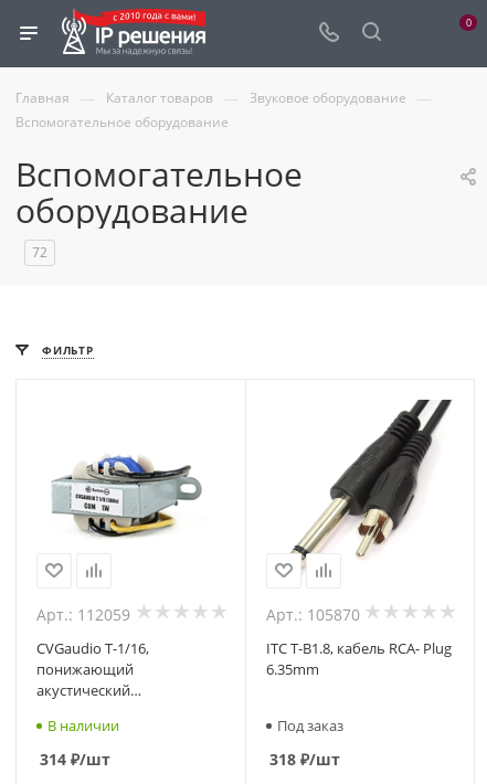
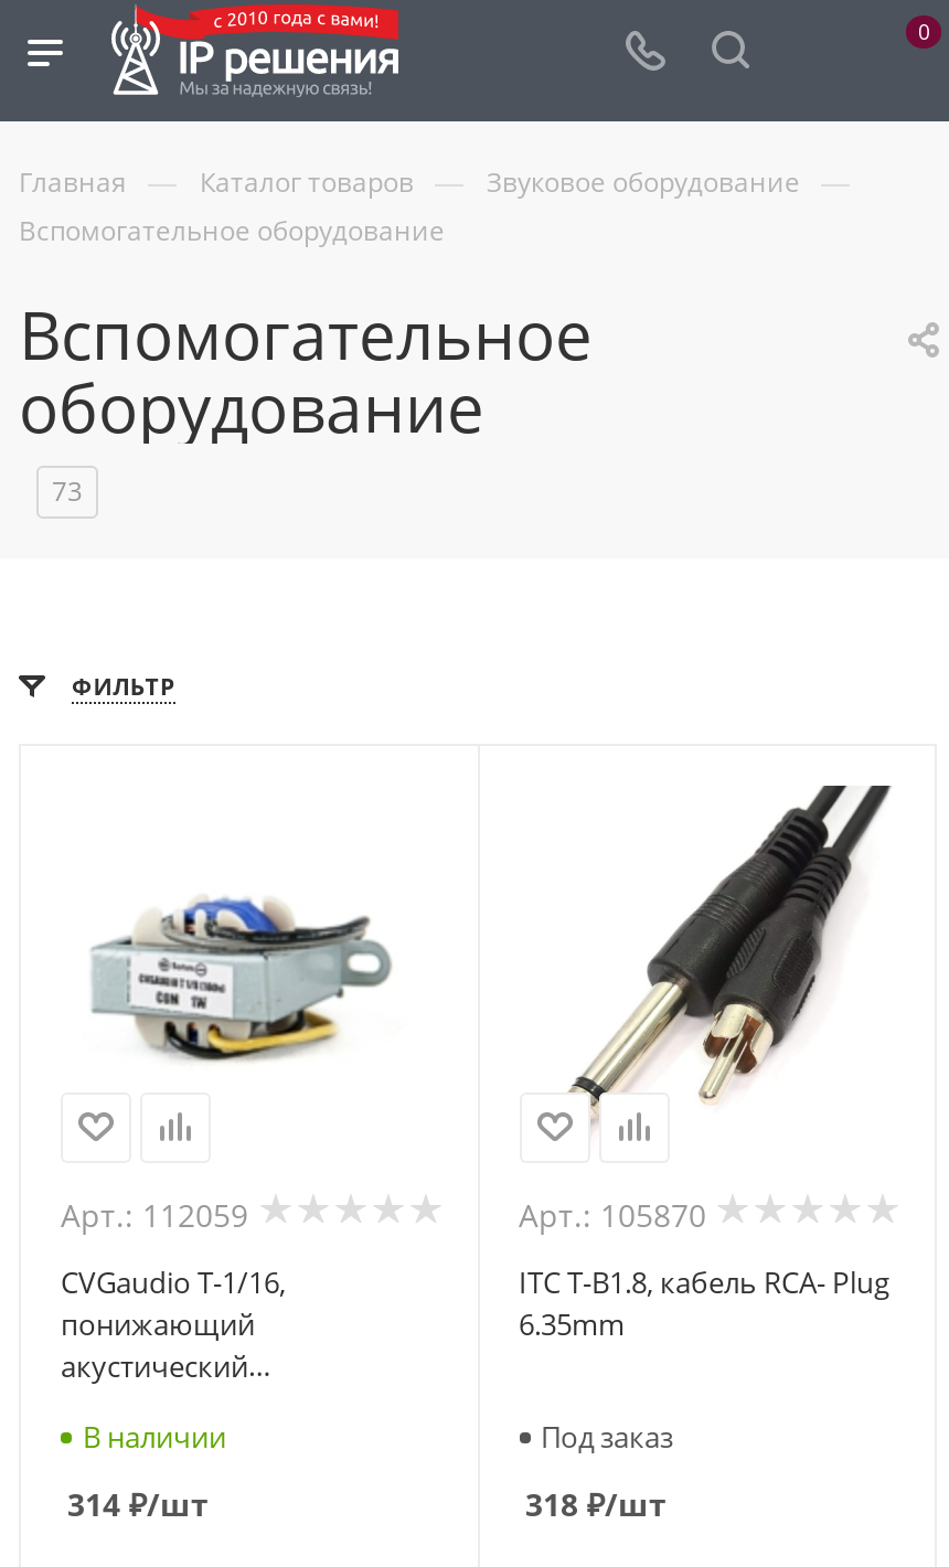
- 72
+ 73
